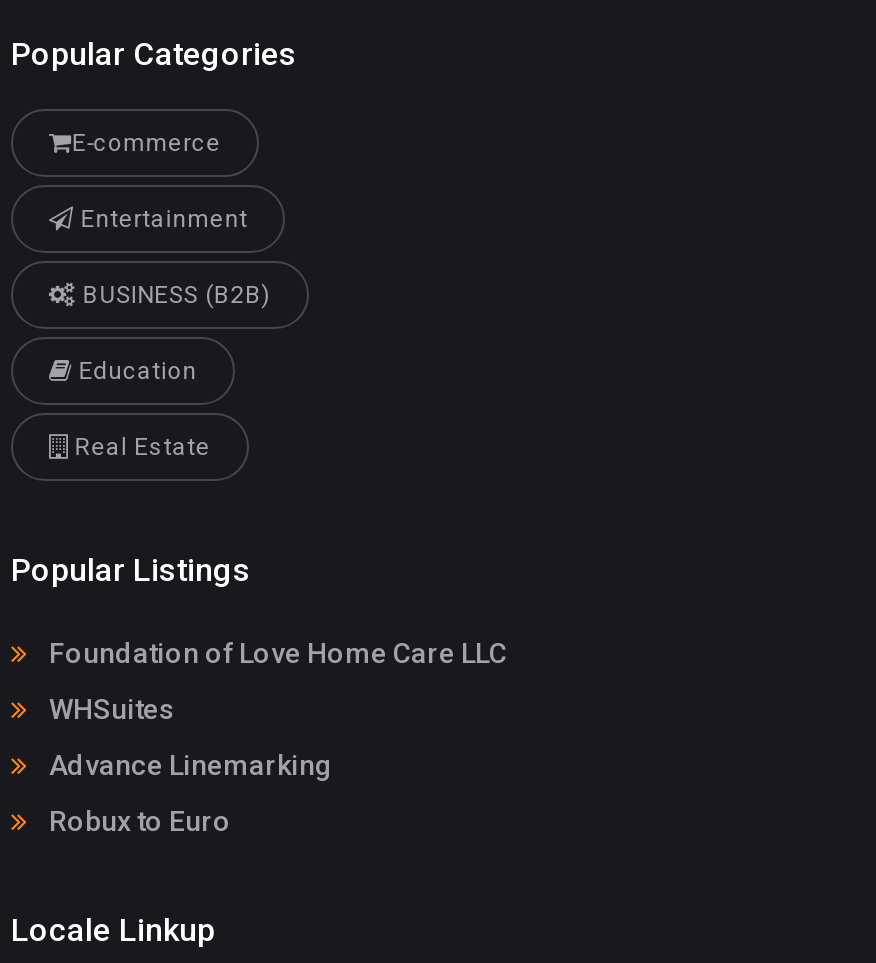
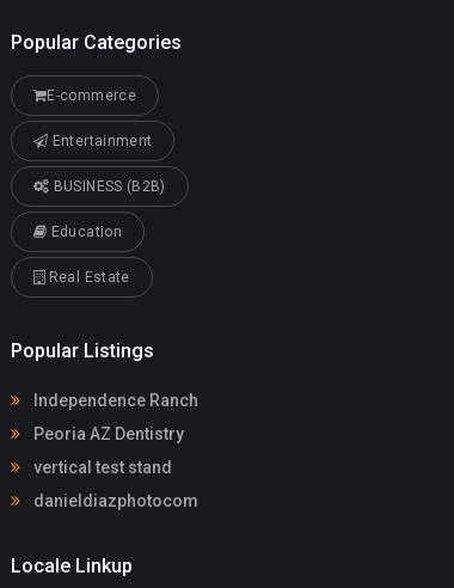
- Foundation of Love Home Care LLC
+ Independence Ranch

- WHSuites
+ Peoria AZ Dentistry

- Advance Linemarking
+ vertical test stand

- Robux to Euro
+ danieldiazphotocom
